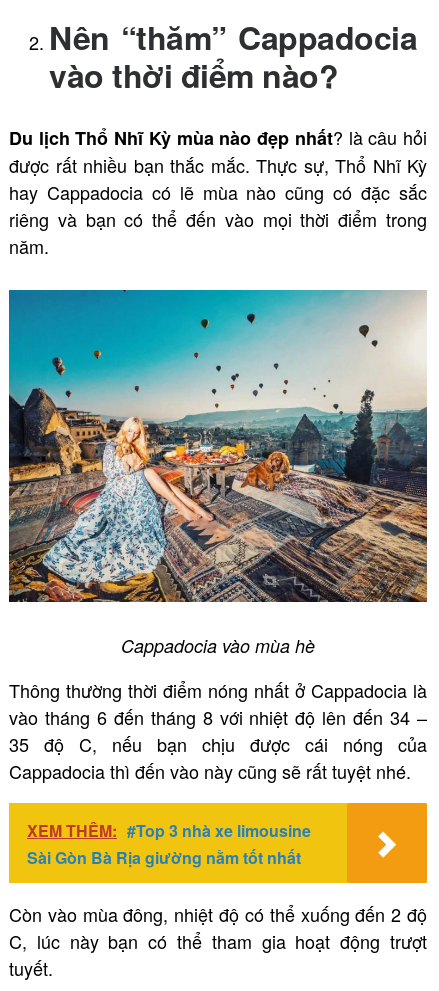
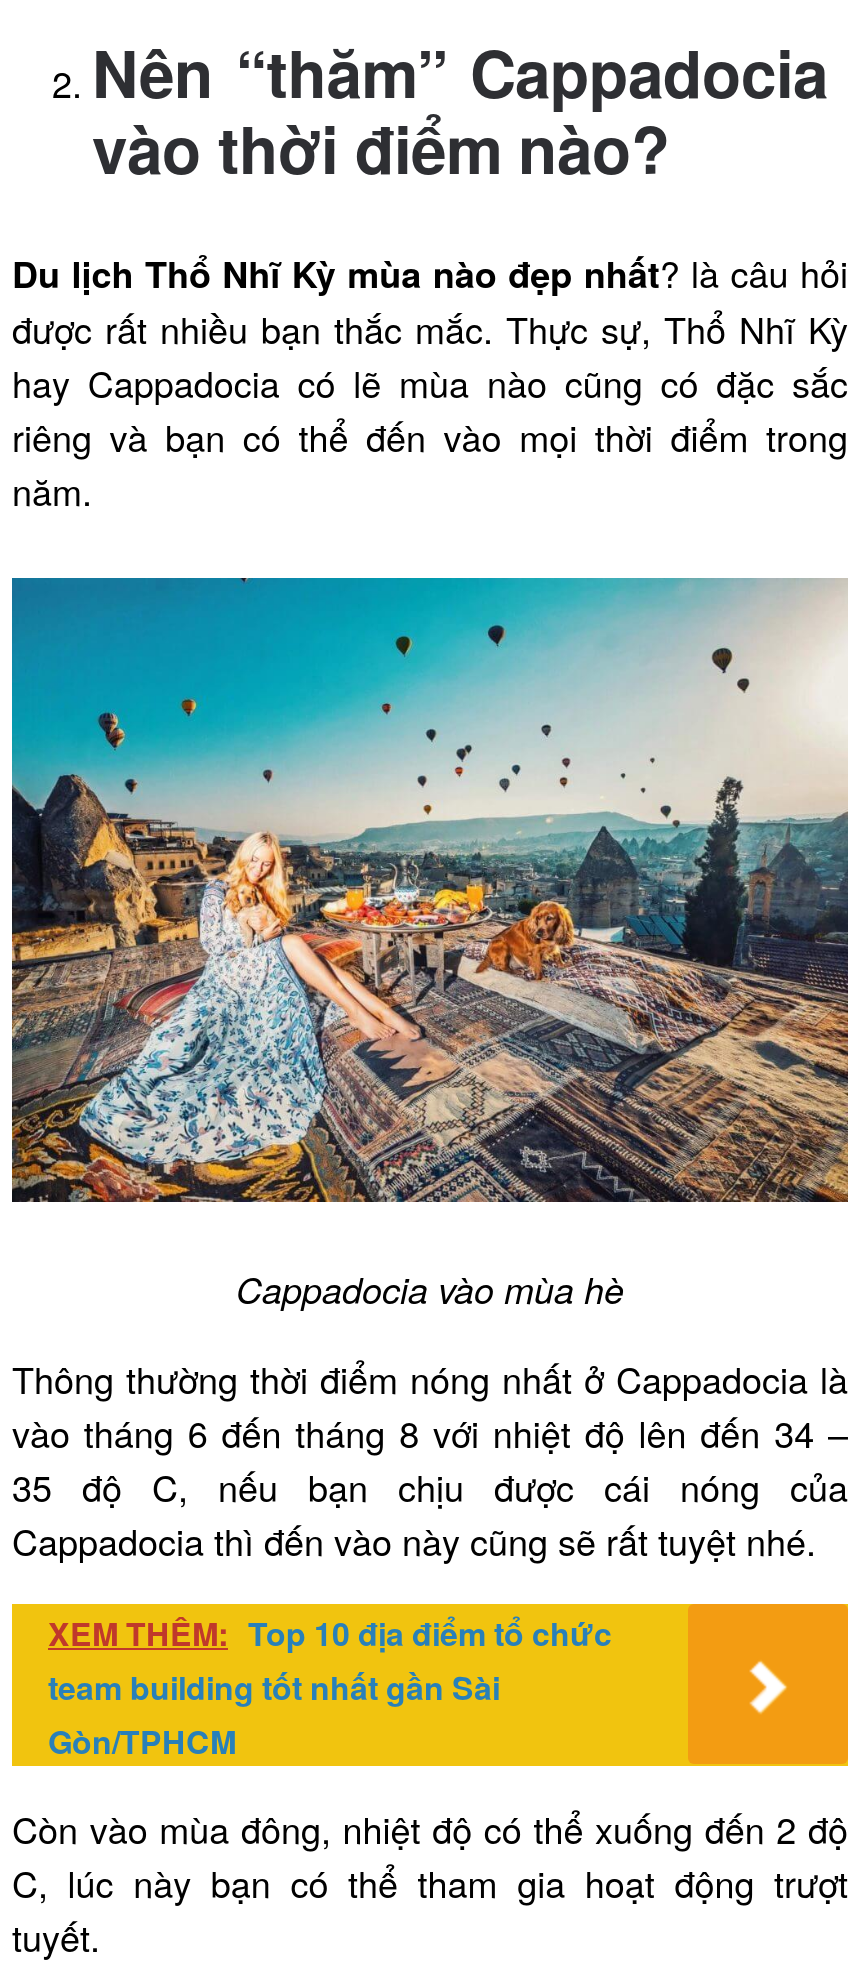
- XEM THÊM: #Top 3 nhà xe limousine
- Sài Gòn Bà Rịa giường nằm tốt nhất
+ XEM THÊM: Top 10 địa điểm tổ chức
+ team building tốt nhất gần Sài
+ Gòn/TPHCM
